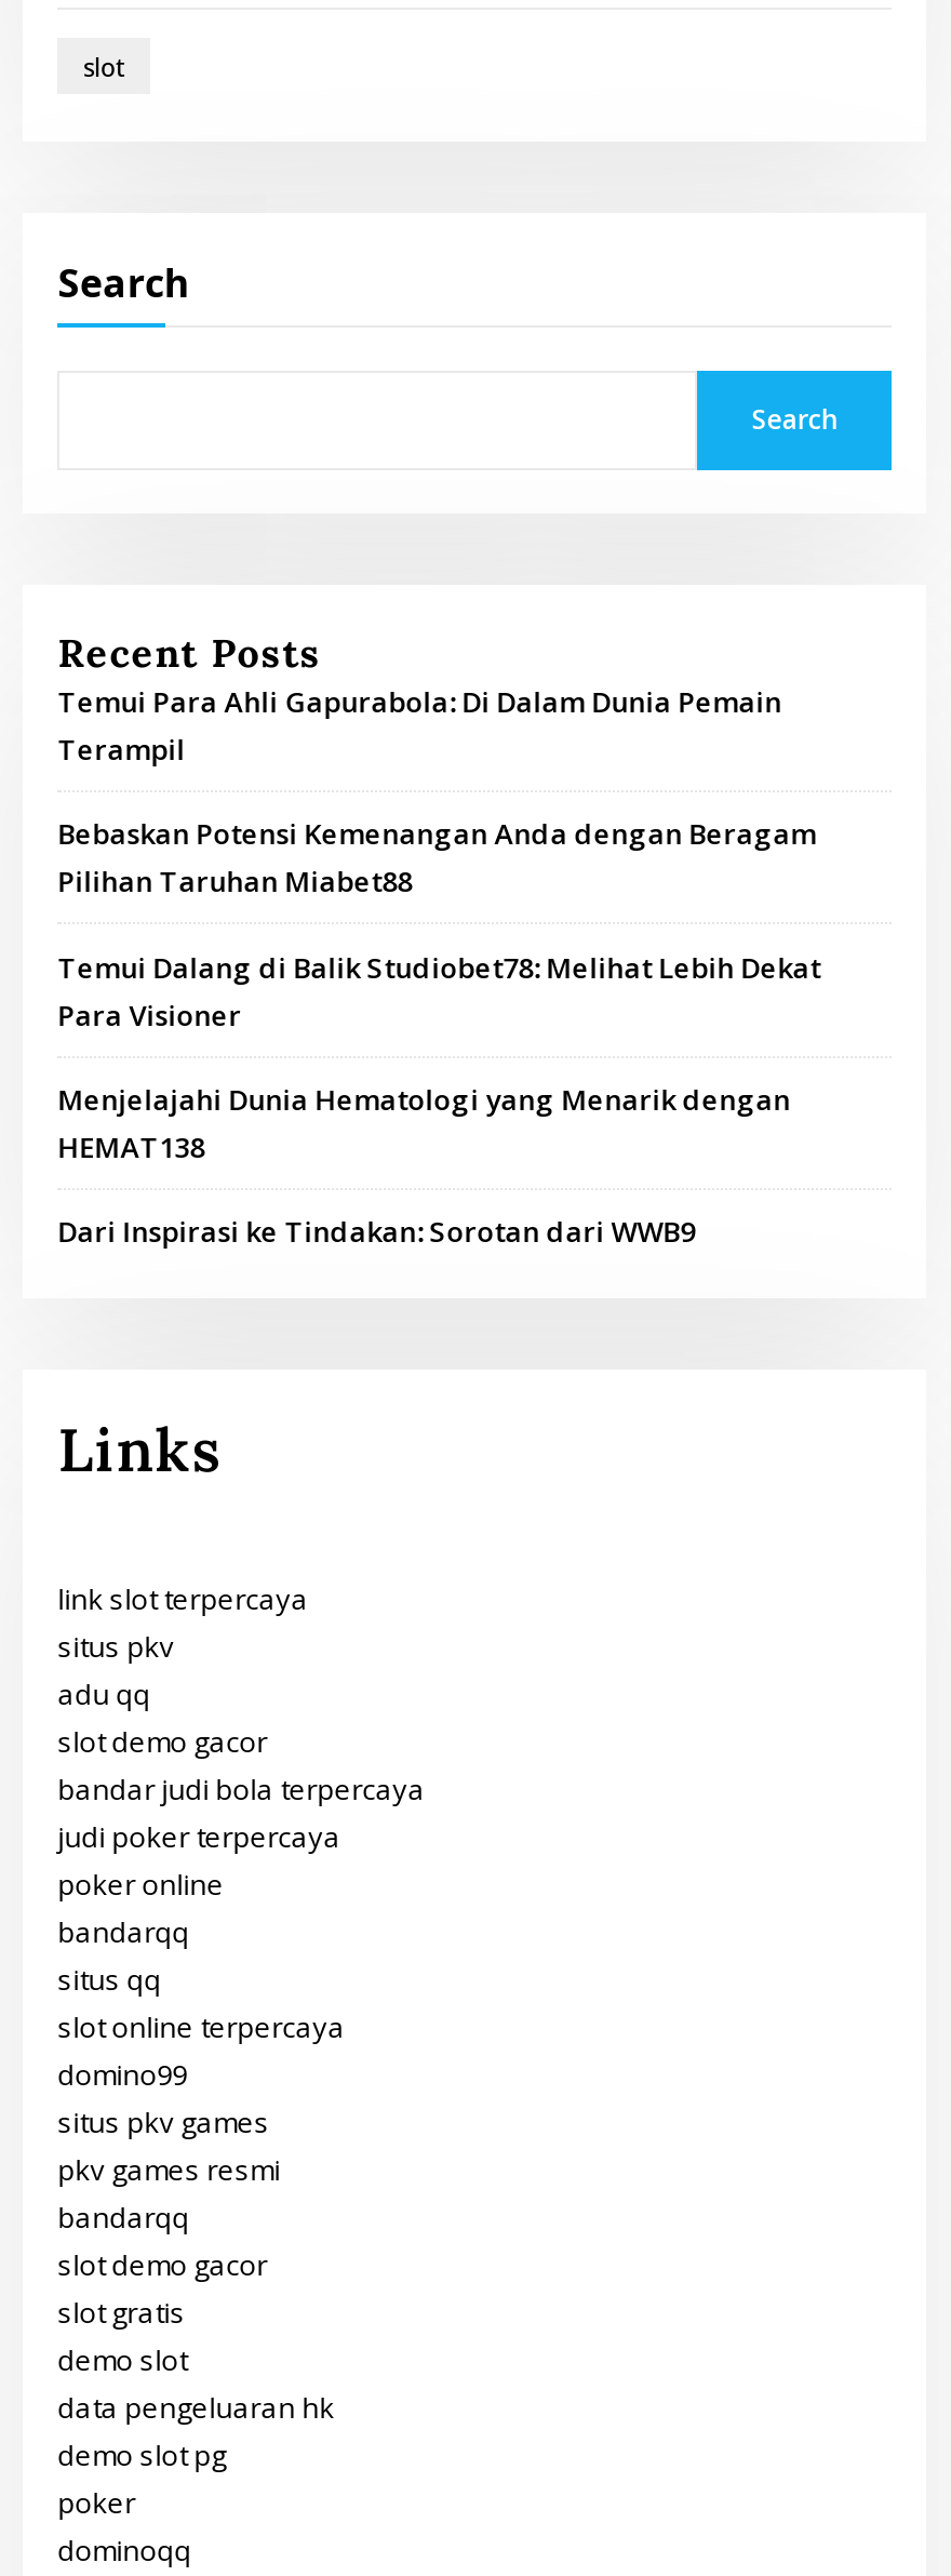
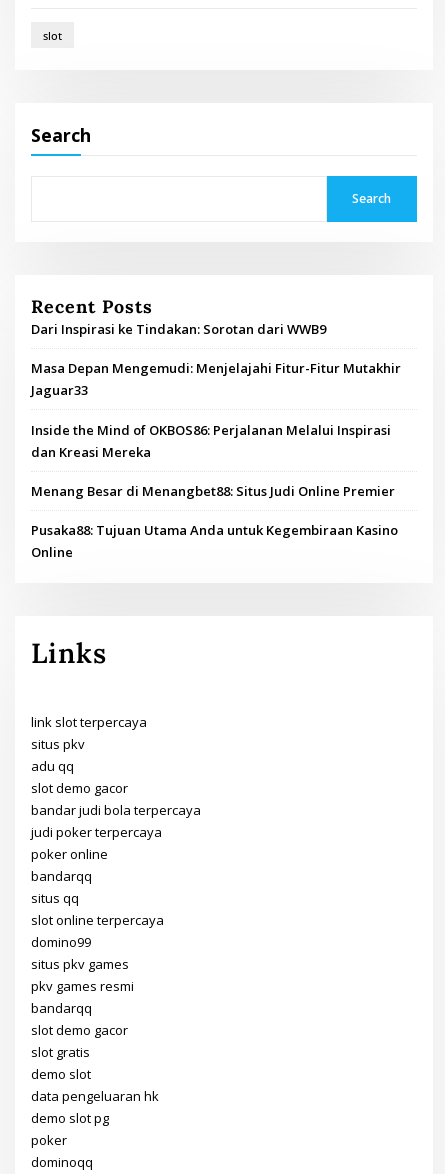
- Temui Para Ahli Gapurabola: Di Dalam Dunia Pemain
- Terampil
- Bebaskan Potensi Kemenangan Anda dengan Beragam
- Pilihan Taruhan Miabet88
- Temui Dalang di Balik Studiobet78: Melihat Lebih Dekat
- Para Visioner
- Menjelajahi Dunia Hematologi yang Menarik dengan
- HEMAT138

moved up: Dari Inspirasi ke Tindakan: Sorotan dari WWB9

+ Masa Depan Mengemudi: Menjelajahi Fitur-Fitur Mutakhir
+ Jaguar33
+ Inside the Mind of OKBOS86: Perjalanan Melalui Inspirasi
+ dan Kreasi Mereka
+ Menang Besar di Menangbet88: Situs Judi Online Premier
+ Pusaka88: Tujuan Utama Anda untuk Kegembiraan Kasino
+ Online
